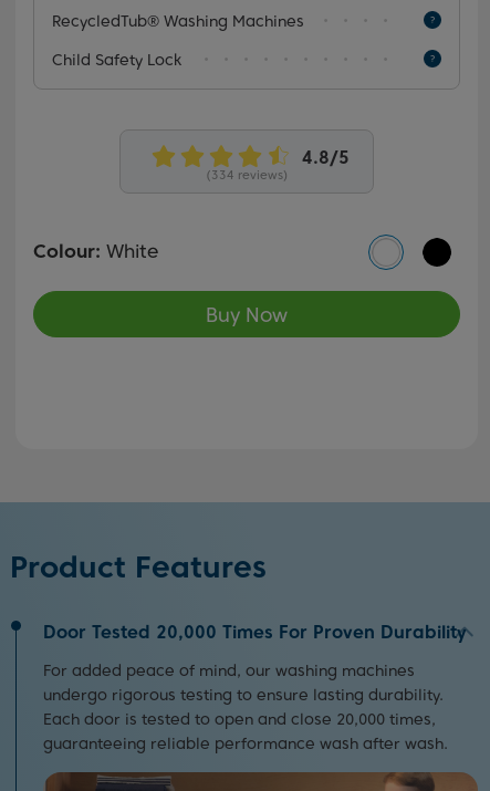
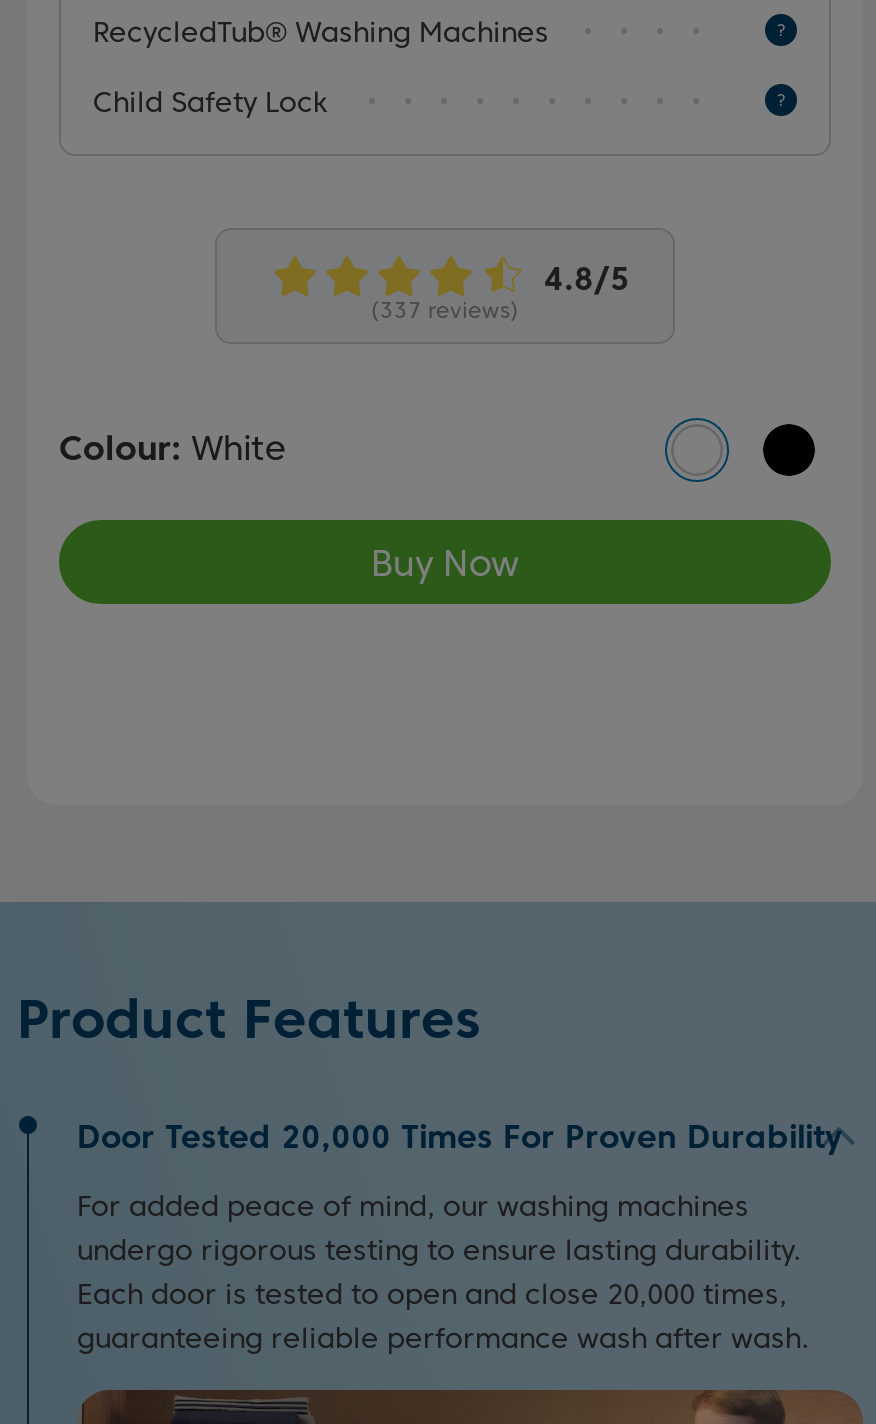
- (334 reviews)
+ (337 reviews)
